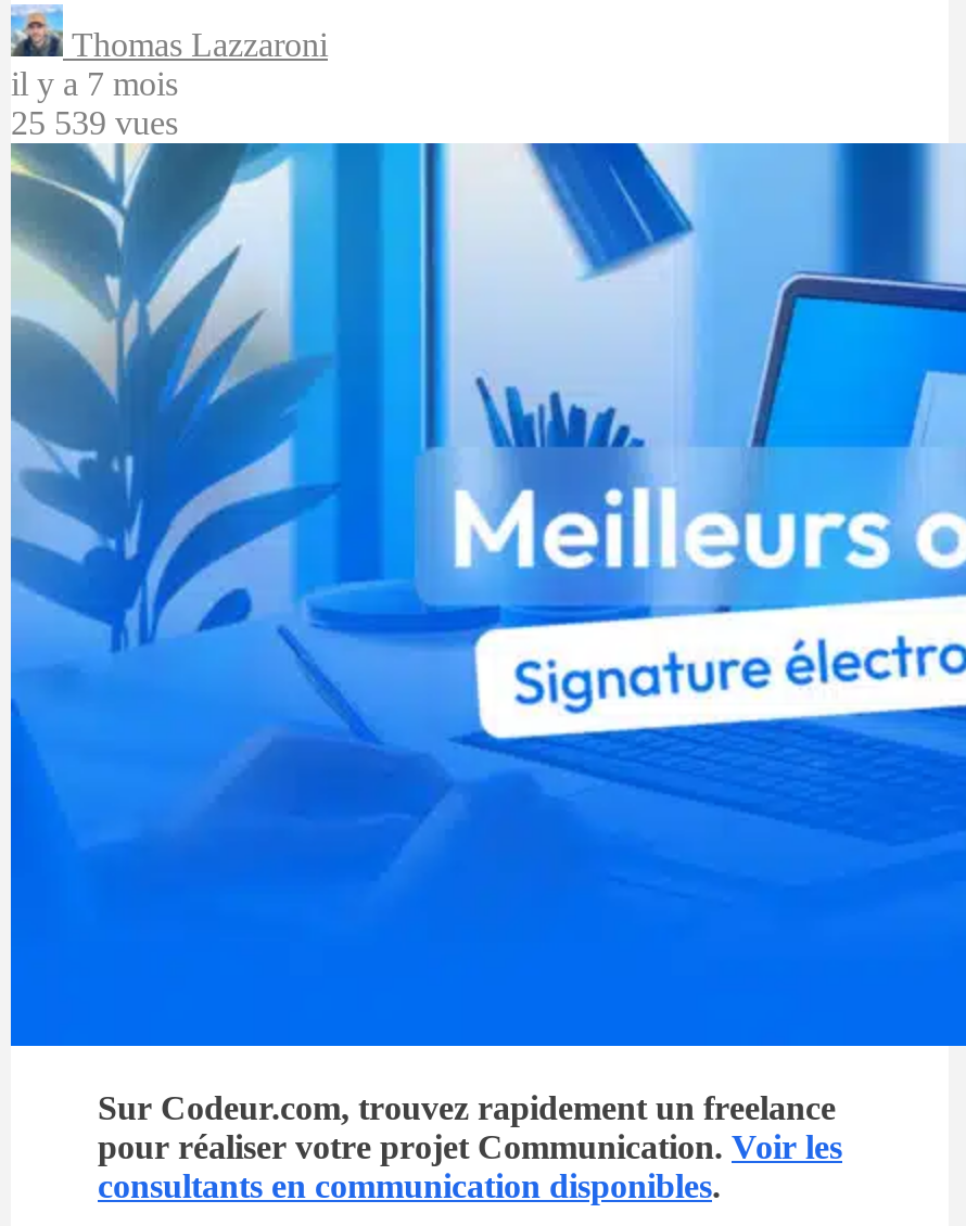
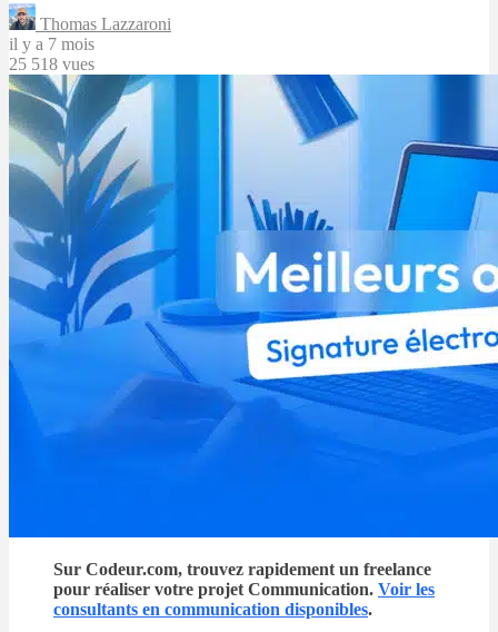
- 25 539 vues
+ 25 518 vues
